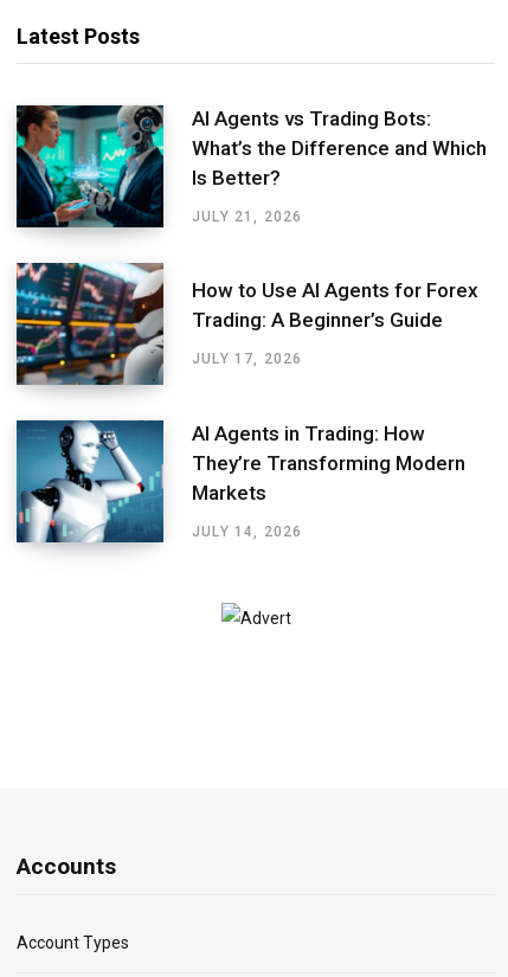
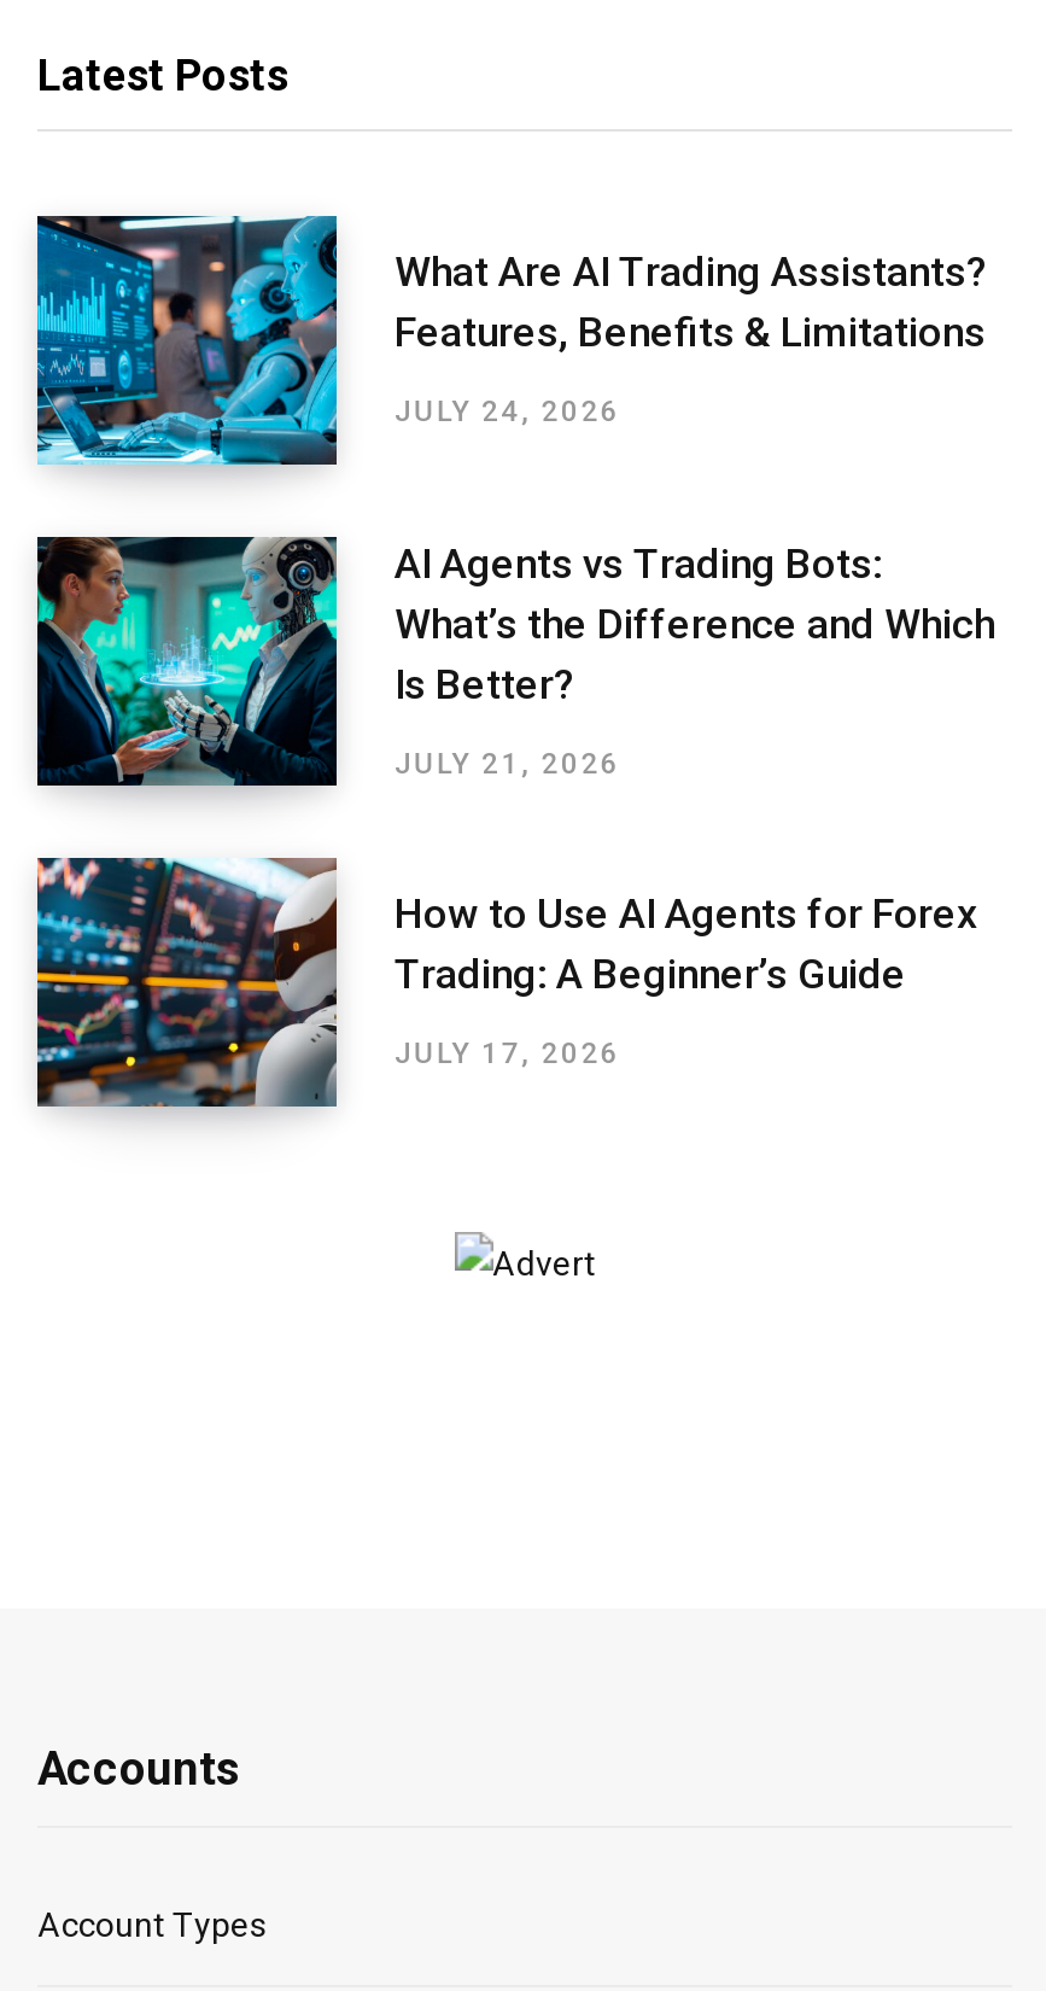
+ [image]
+ What Are AI Trading Assistants?
+ Features, Benefits & Limitations
+ JULY 24, 2026

moved down: [image] | AI Agents vs Trading Bots: | What’s the Difference and Which | Is Better? | JULY 21, 2026 | How to Use AI Agents for Forex | Trading: A Beginner’s Guide | JULY 17, 2026

- [image]
- AI Agents in Trading: How
- They’re Transforming Modern
- Markets
- JULY 14, 2026
